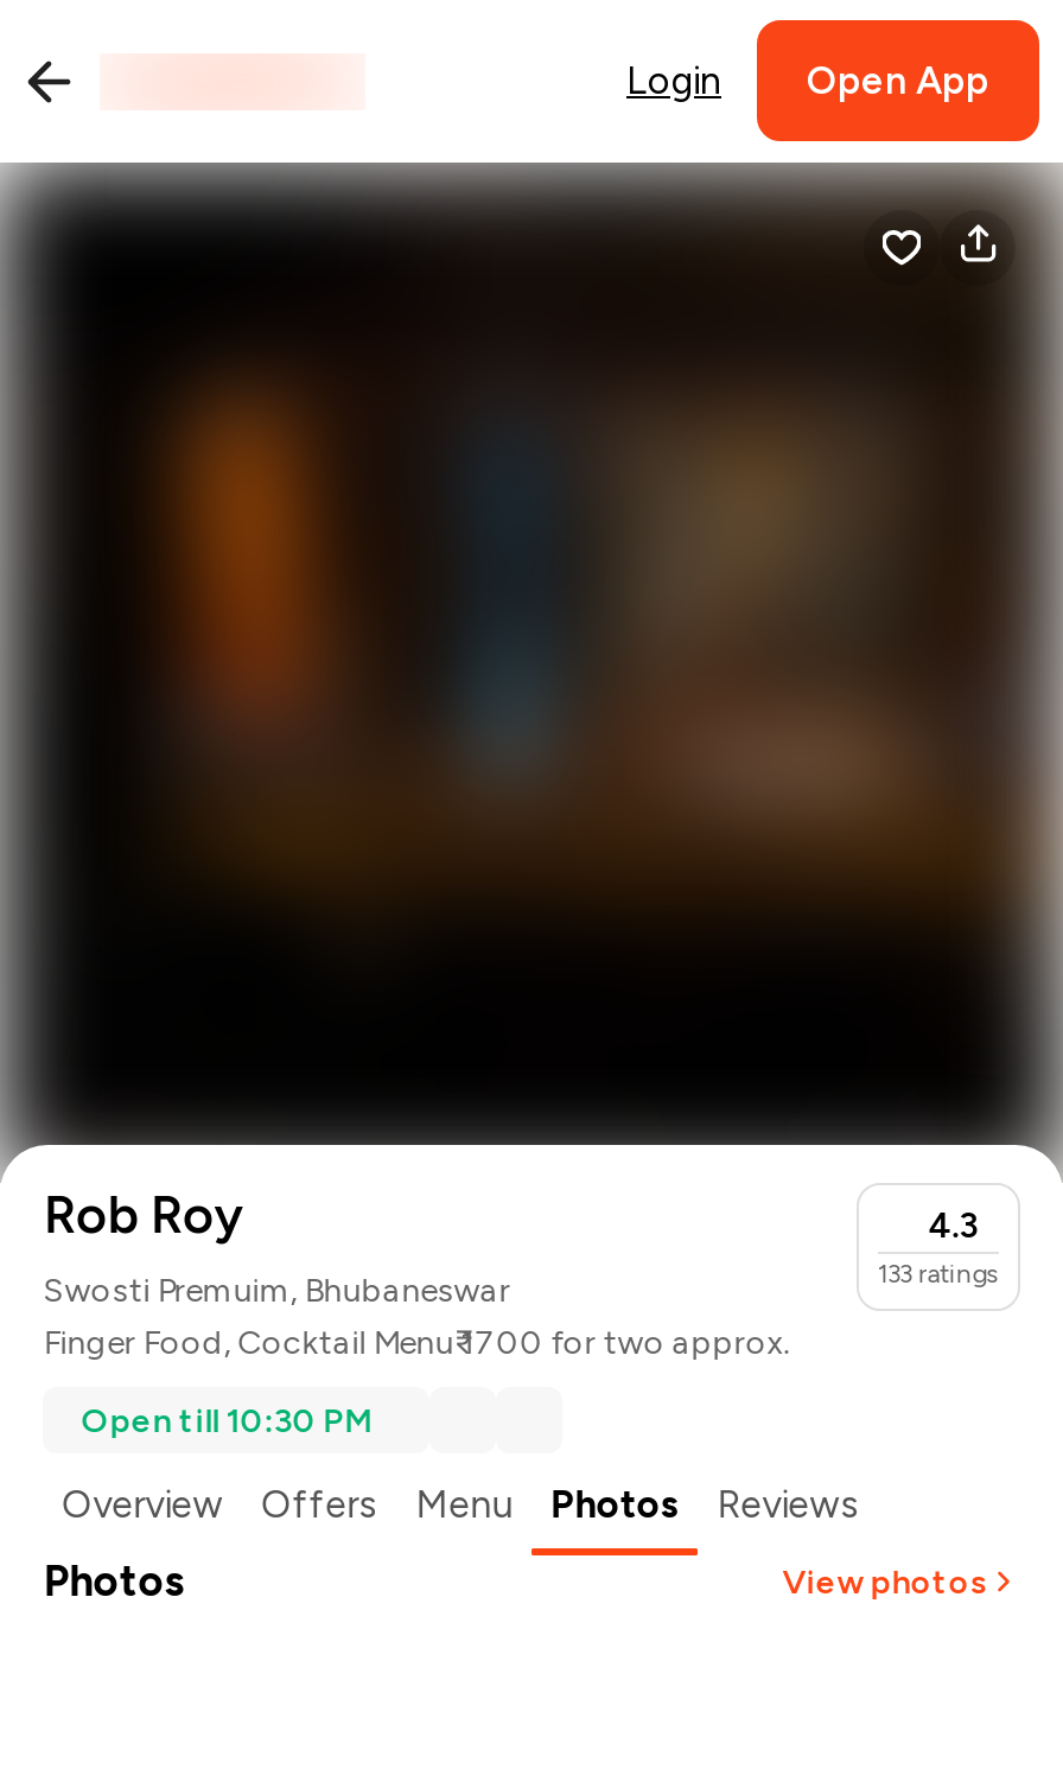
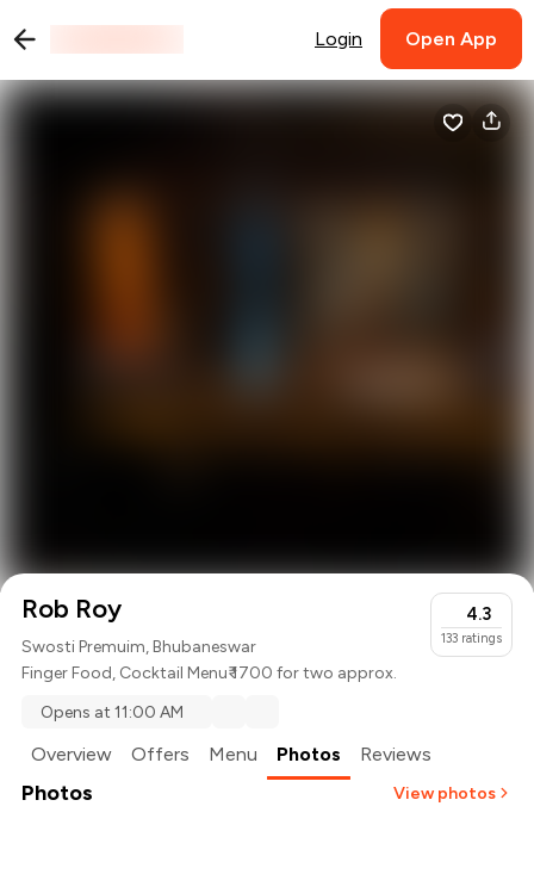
- Open till 10:30 PM
+ Opens at 11:00 AM
